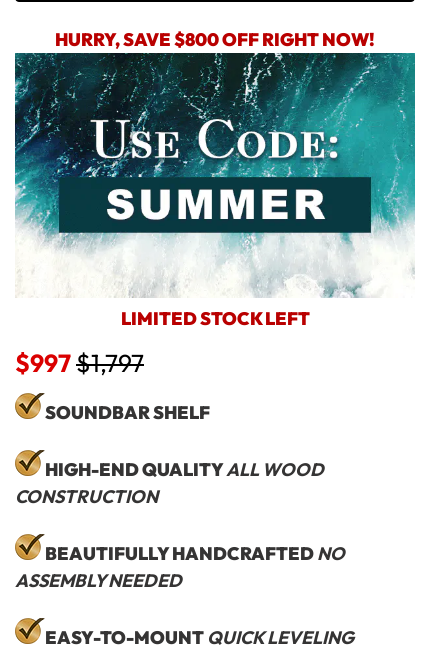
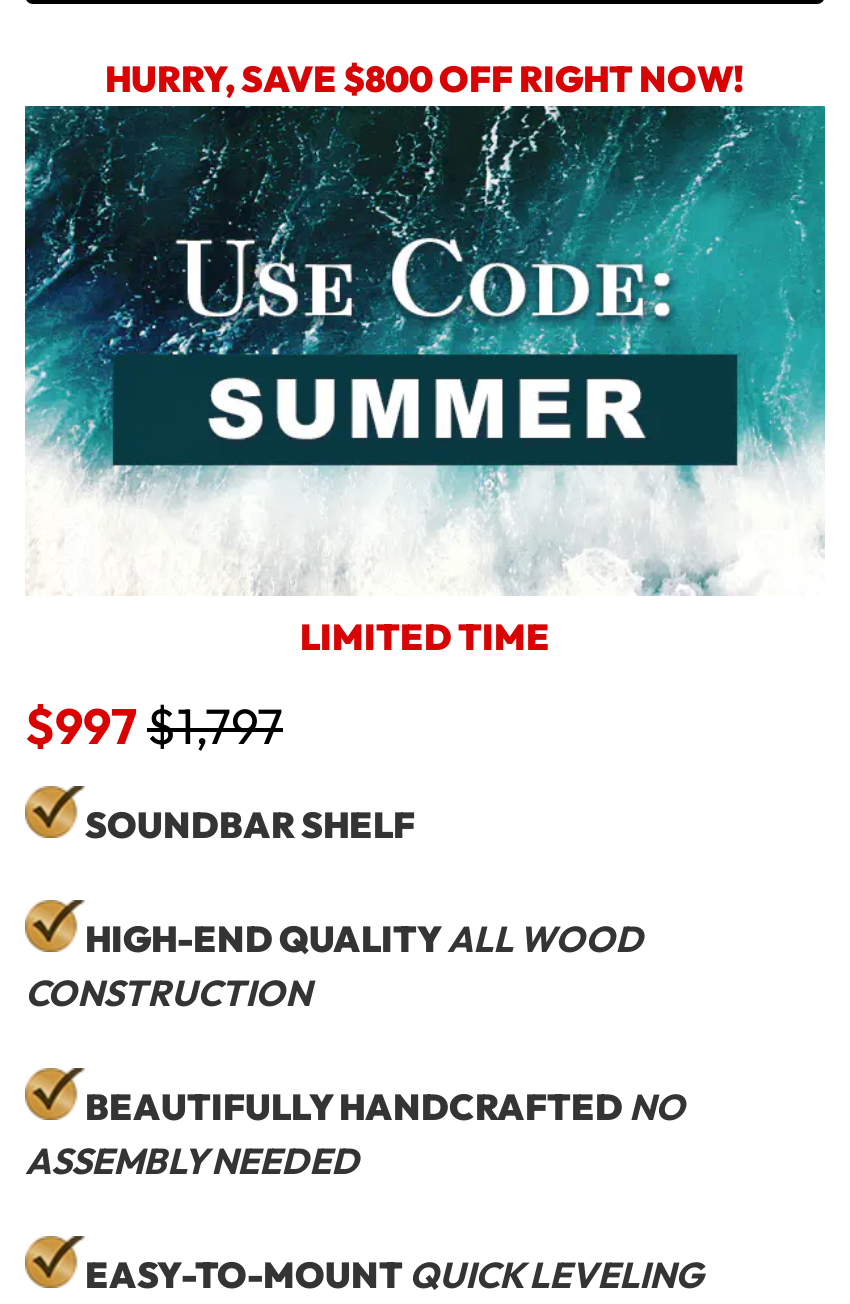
- LIMITED STOCK LEFT
+ LIMITED TIME
